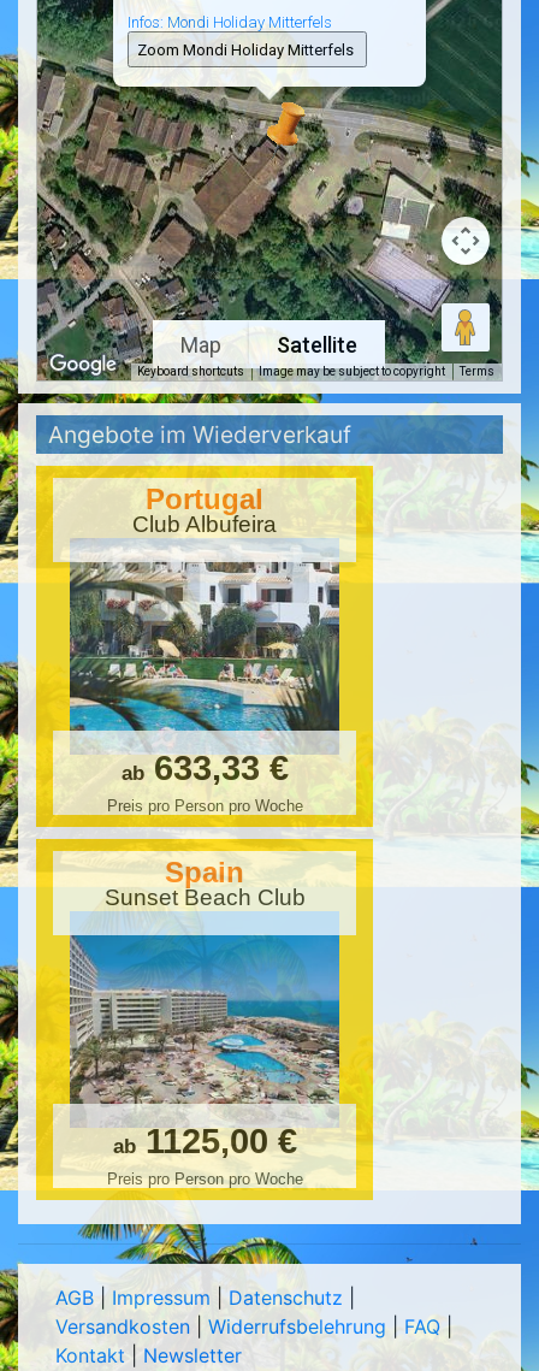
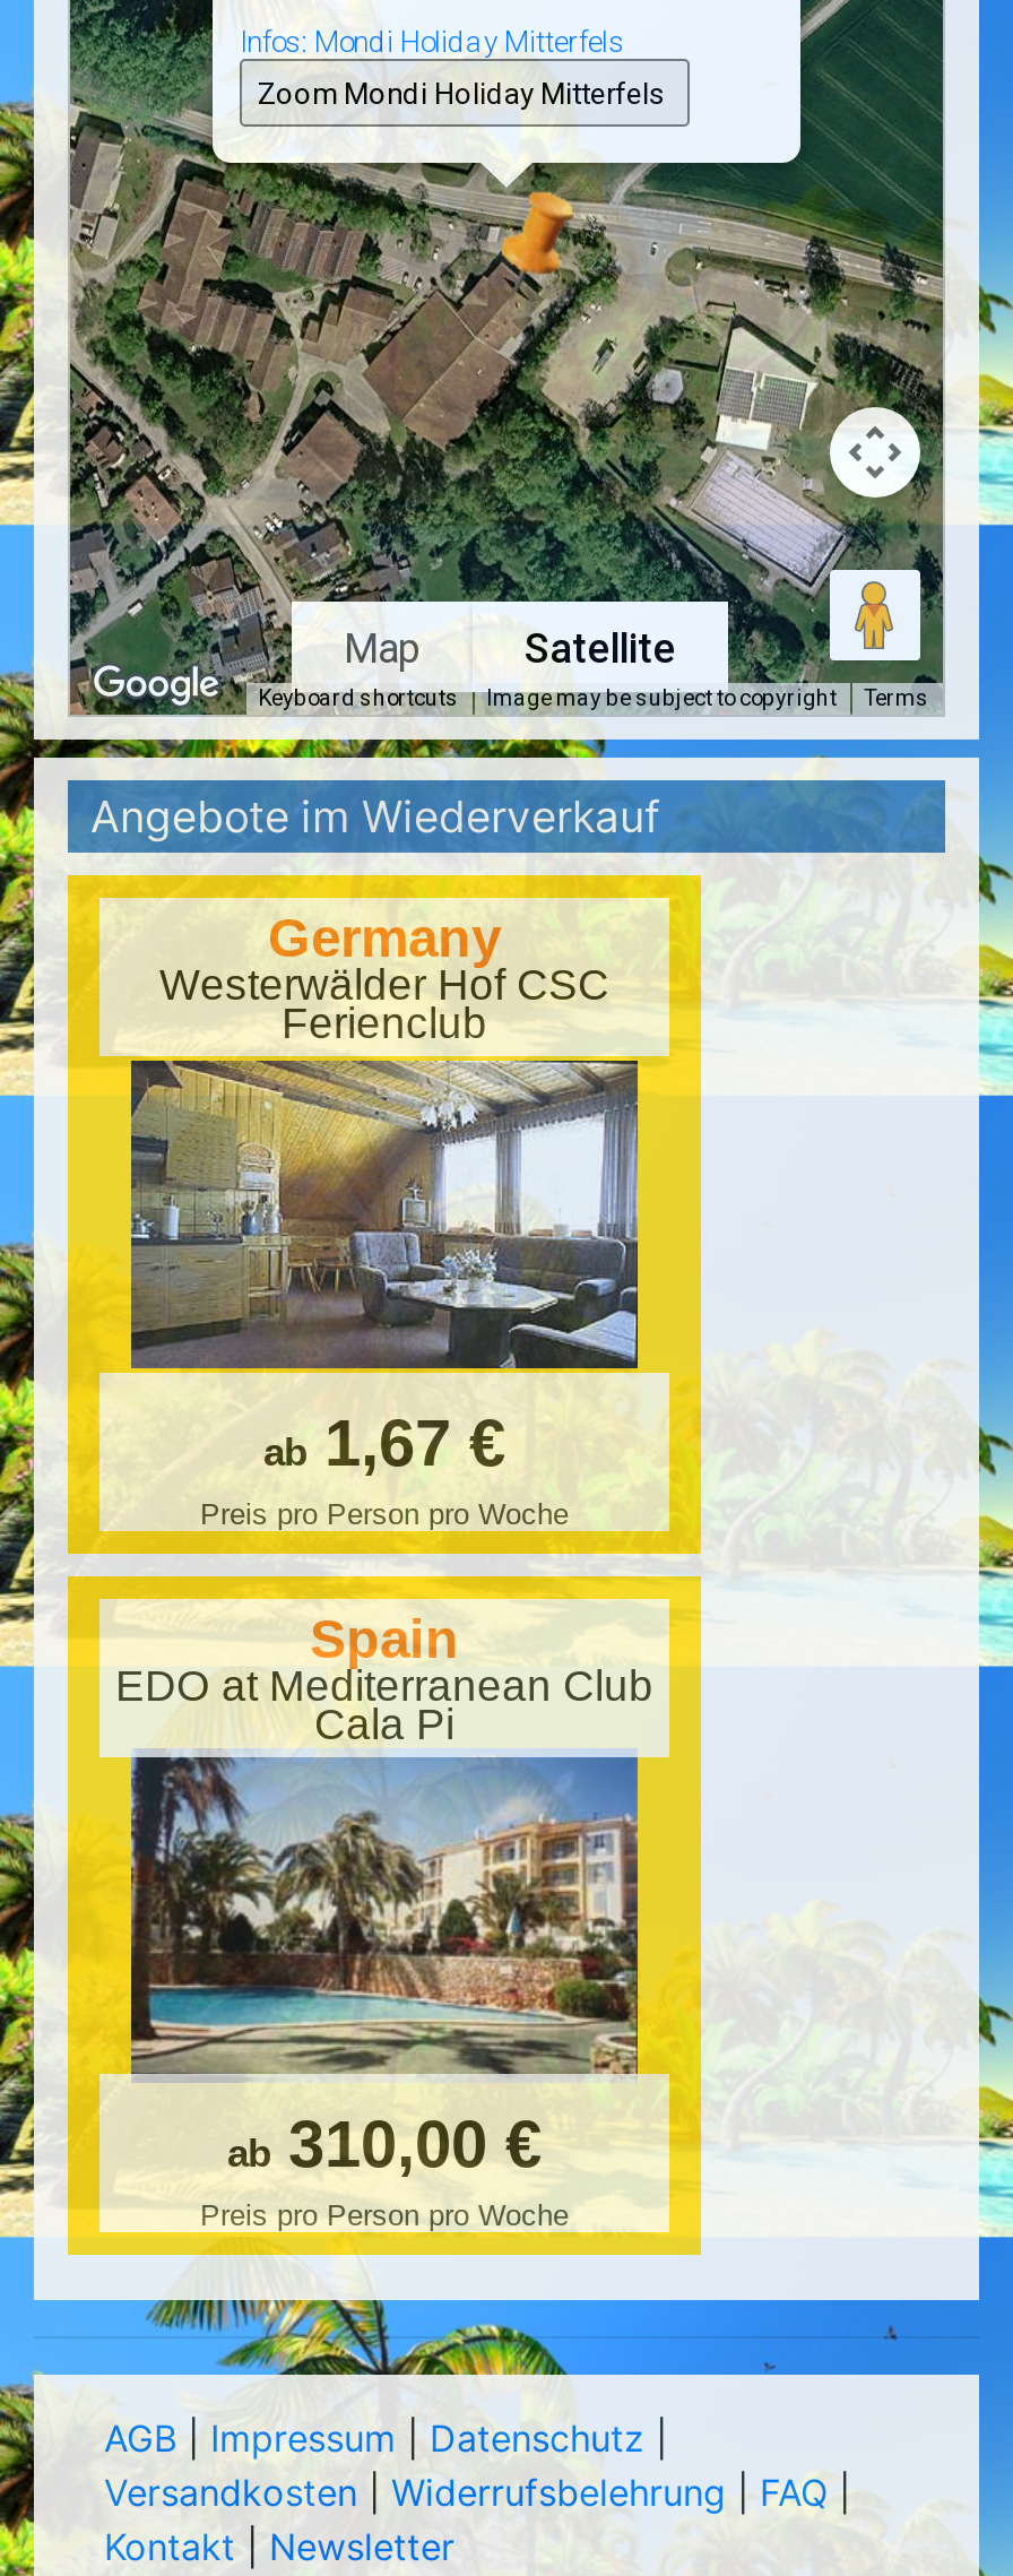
- Portugal
- Club Albufeira
+ Germany
+ Westerwälder Hof CSC
+ Ferienclub

- [image]
- ab 633,33 €
+ [image]
+ ab 1,67 €

- Sunset Beach Club
+ EDO at Mediterranean Club
+ Cala Pi

- [image]
- ab 1125,00 €
+ [image]
+ ab 310,00 €
